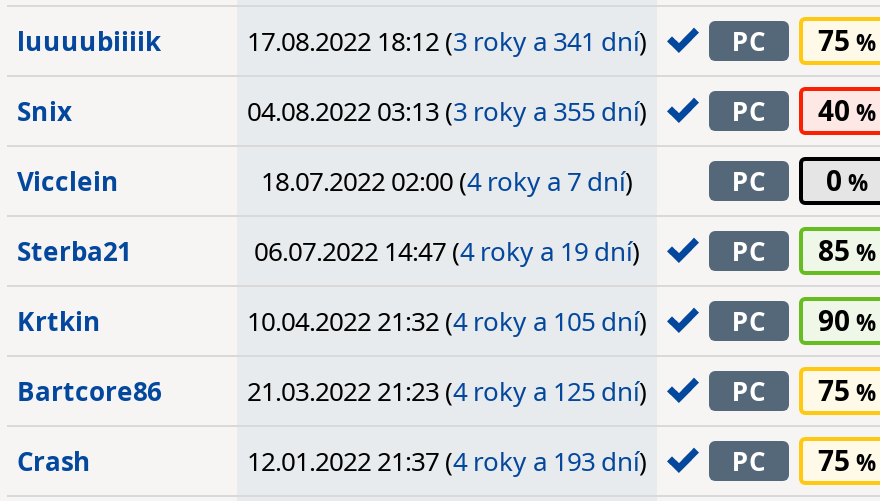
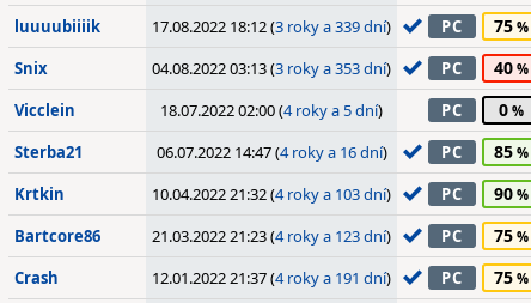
- 17.08.2022 18:12 (3 roky a 341 dní)
+ 17.08.2022 18:12 (3 roky a 339 dní)

- 04.08.2022 03:13 (3 roky a 355 dní)
+ 04.08.2022 03:13 (3 roky a 353 dní)

- 18.07.2022 02:00 (4 roky a 7 dní)
+ 18.07.2022 02:00 (4 roky a 5 dní)

- 06.07.2022 14:47 (4 roky a 19 dní)
+ 06.07.2022 14:47 (4 roky a 16 dní)

- 10.04.2022 21:32 (4 roky a 105 dní)
+ 10.04.2022 21:32 (4 roky a 103 dní)

- 21.03.2022 21:23 (4 roky a 125 dní)
+ 21.03.2022 21:23 (4 roky a 123 dní)

- 12.01.2022 21:37 (4 roky a 193 dní)
+ 12.01.2022 21:37 (4 roky a 191 dní)
